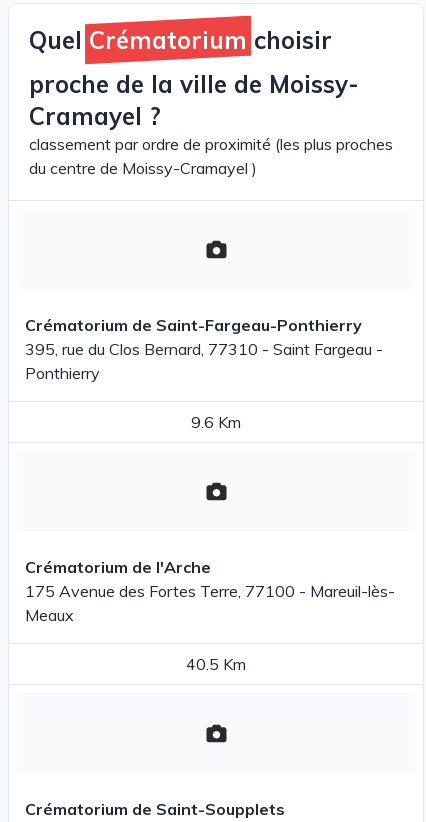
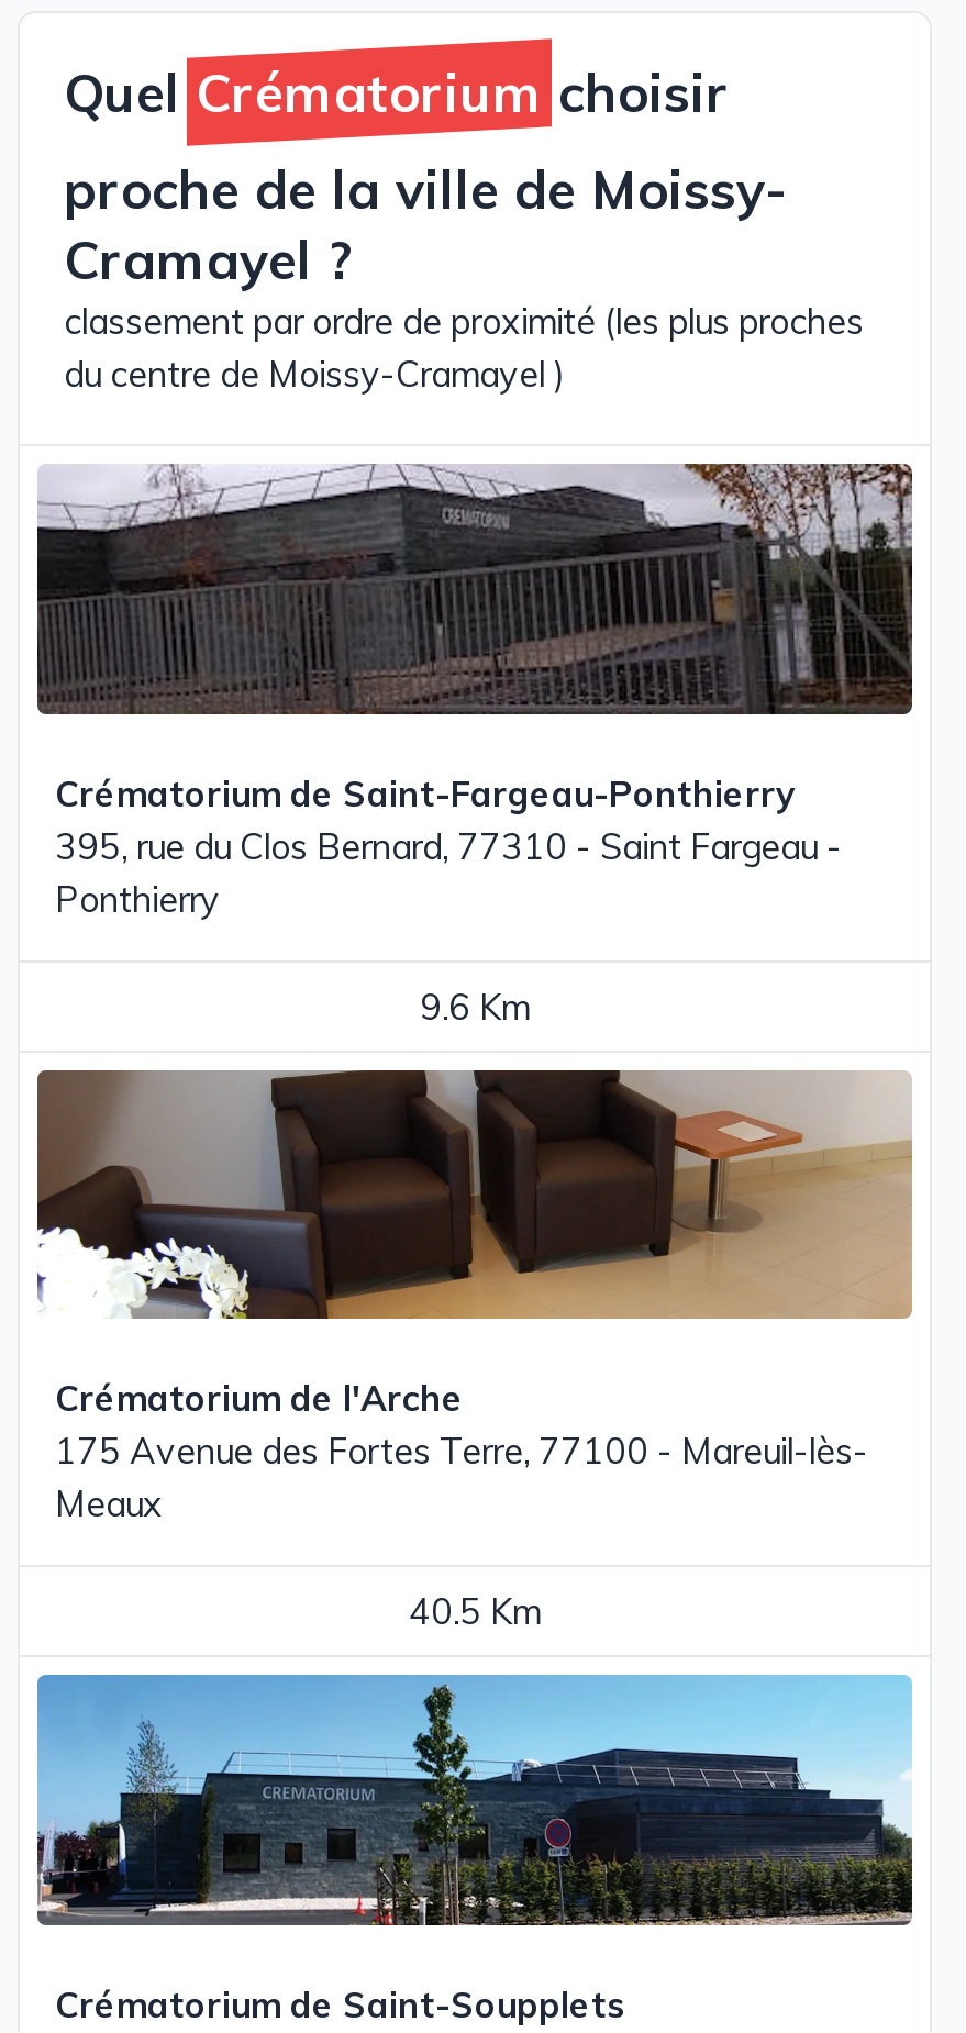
+ [image]

+ [image]

+ [image]
